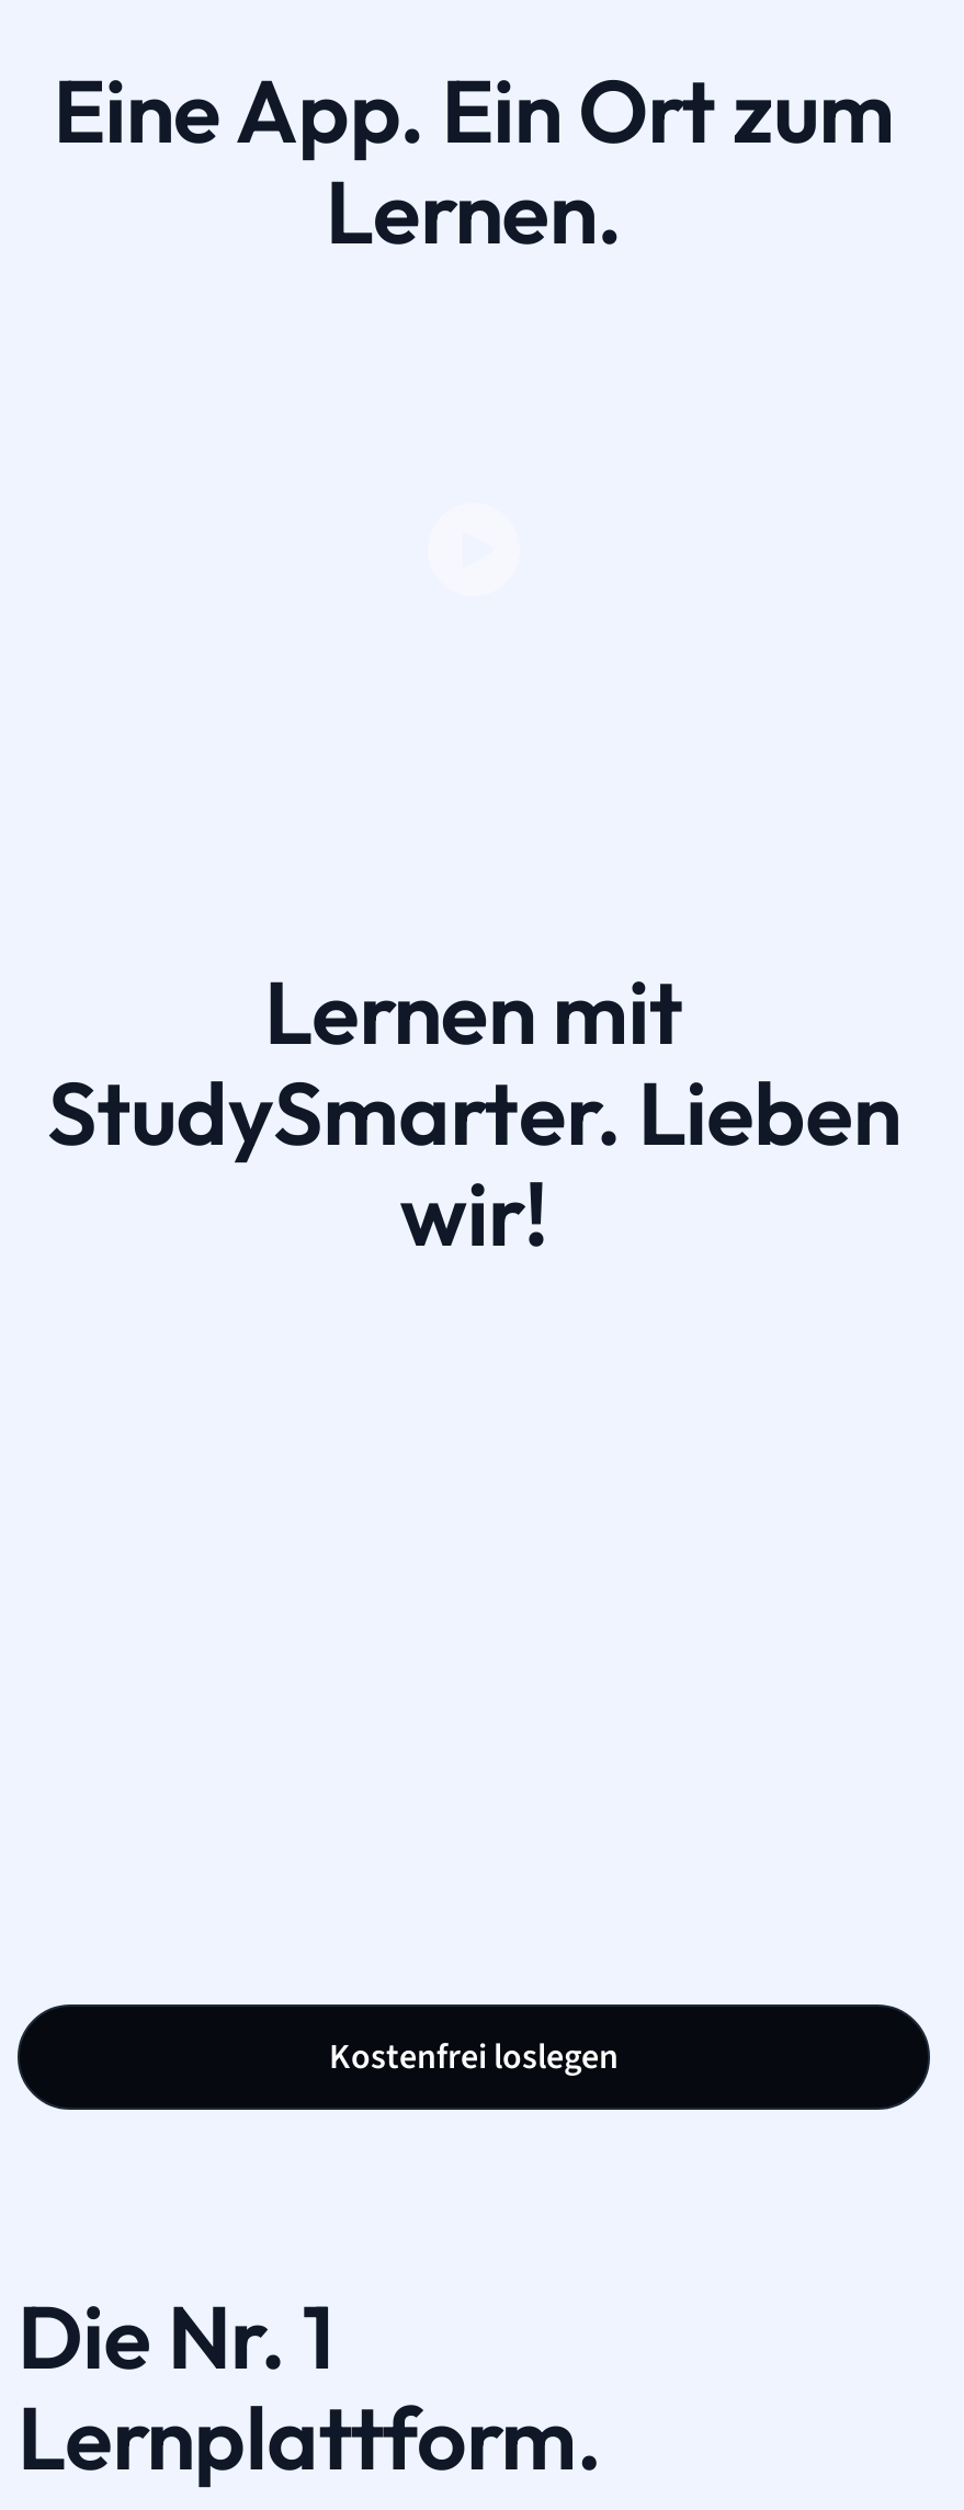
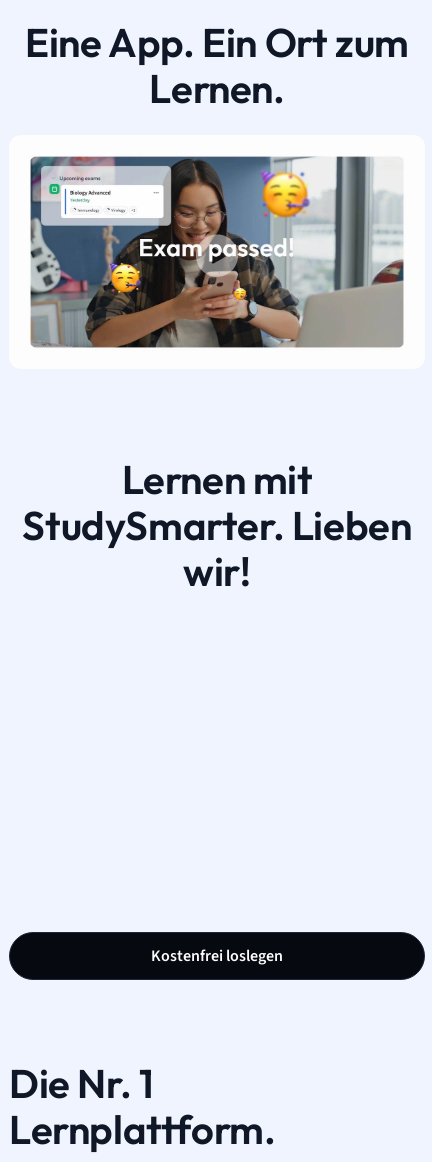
+ [image]
